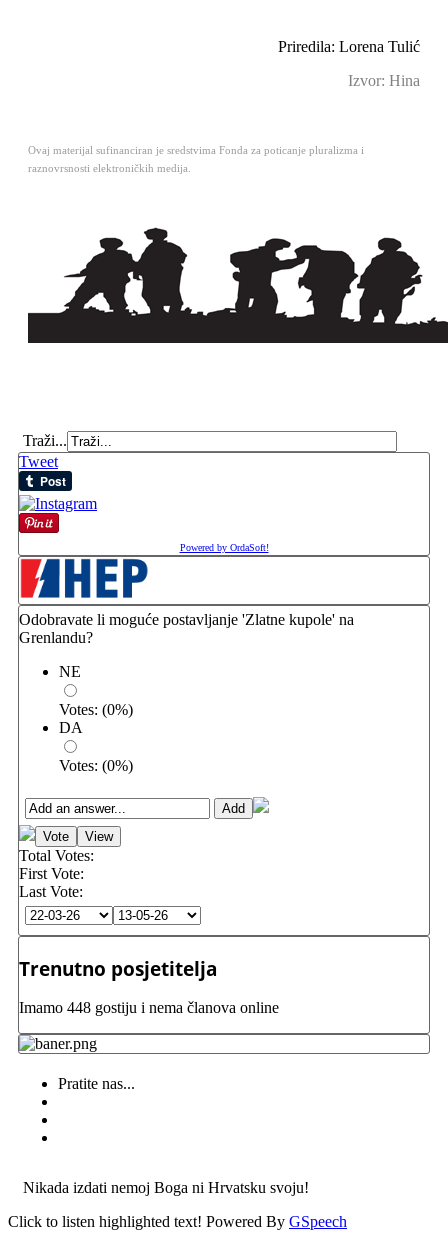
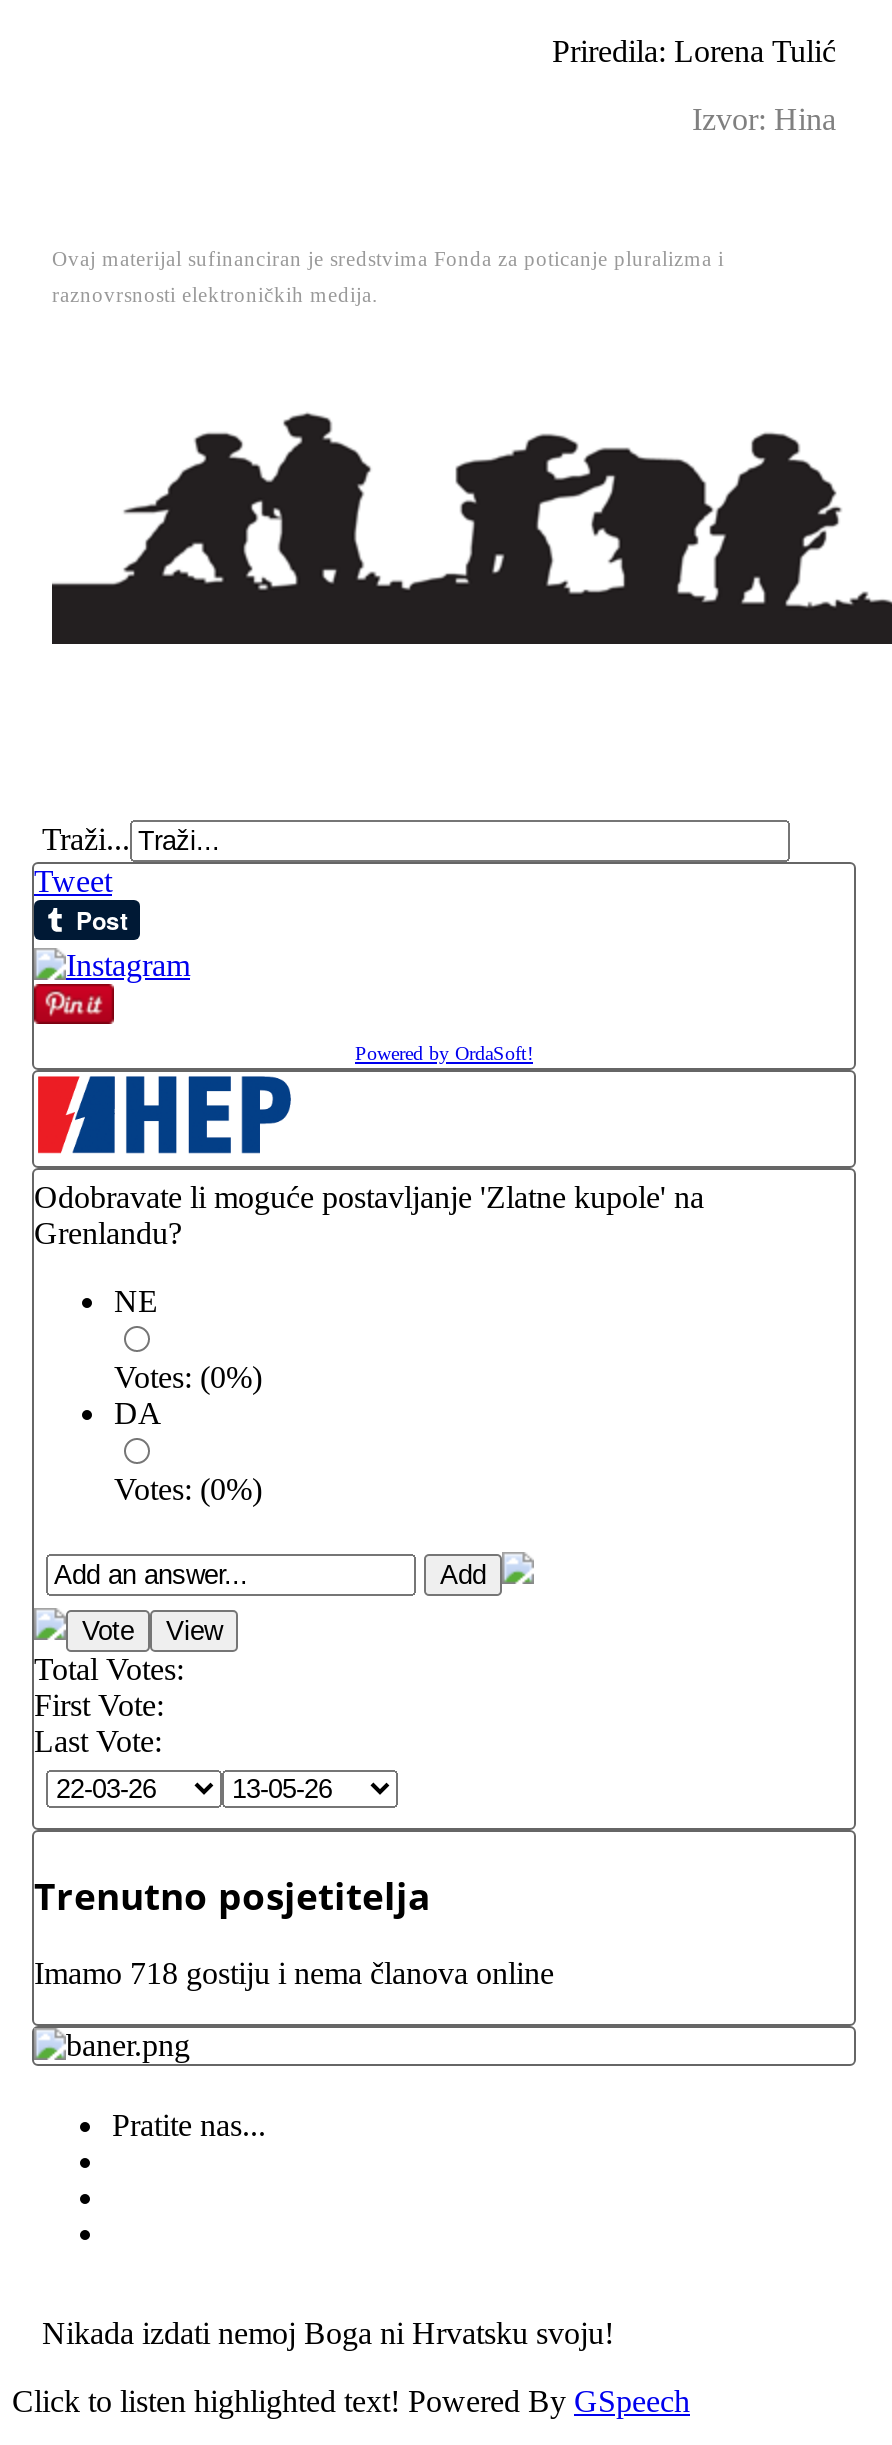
- Imamo 448 gostiju i nema članova online
+ Imamo 718 gostiju i nema članova online
